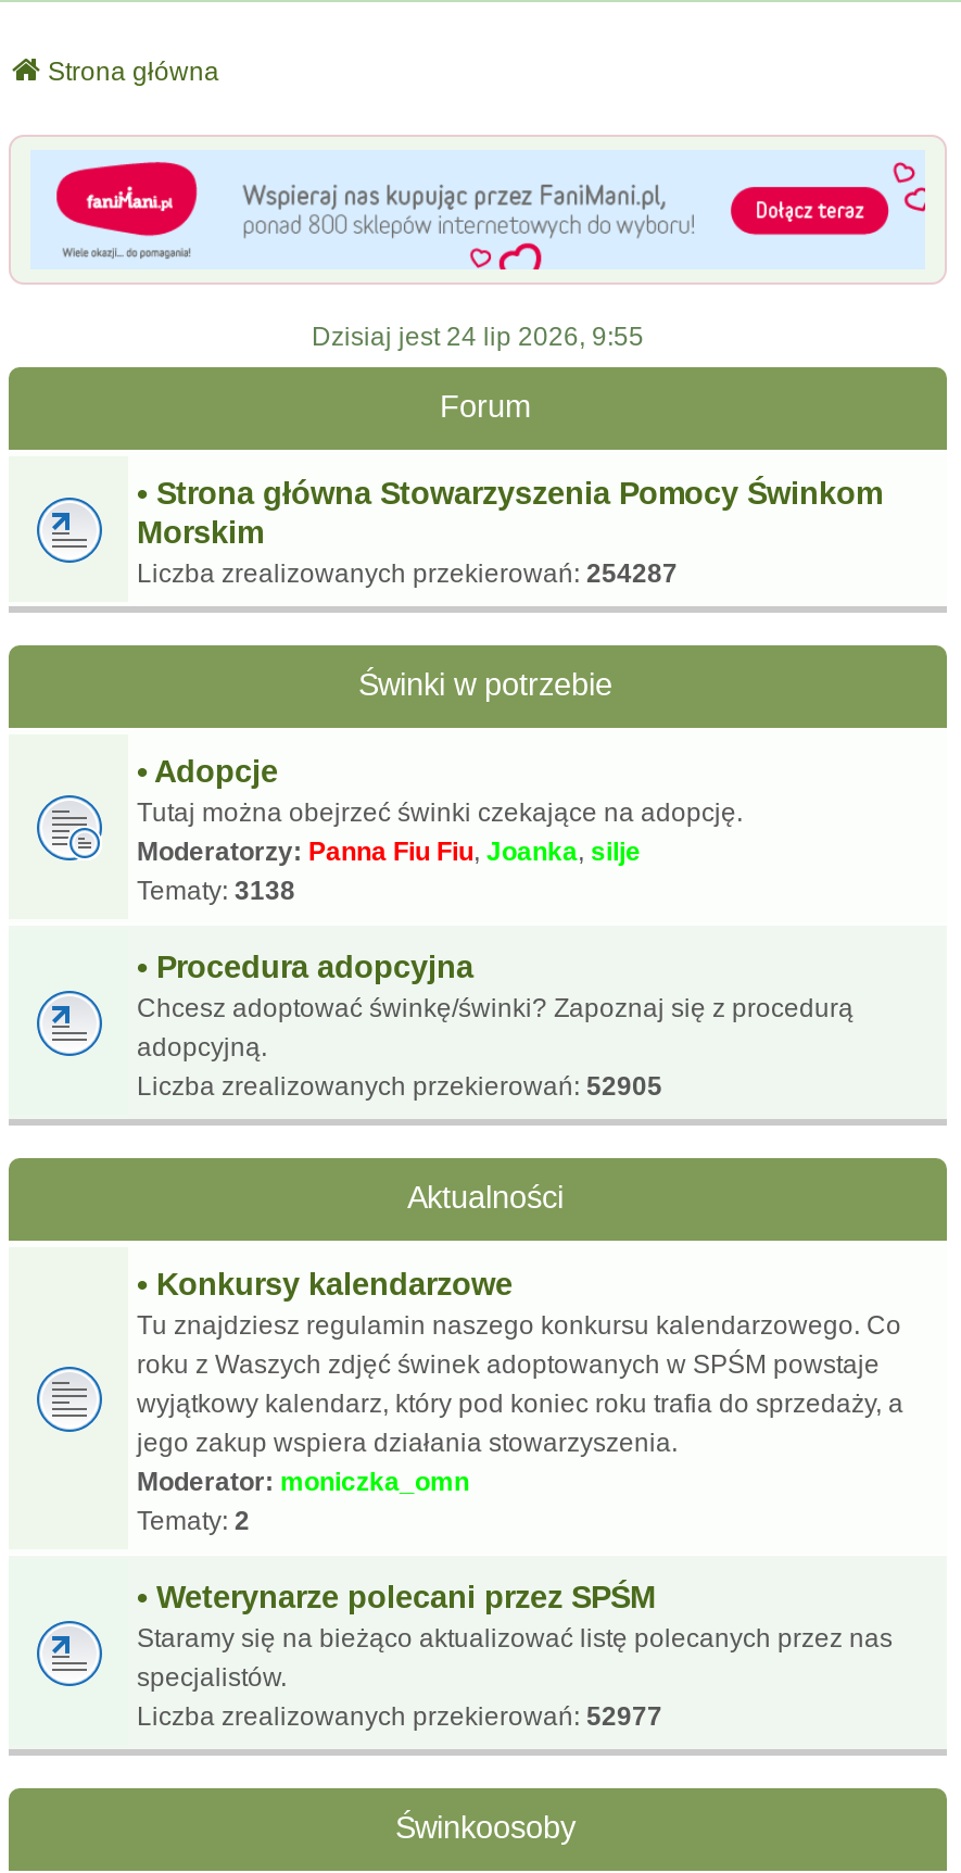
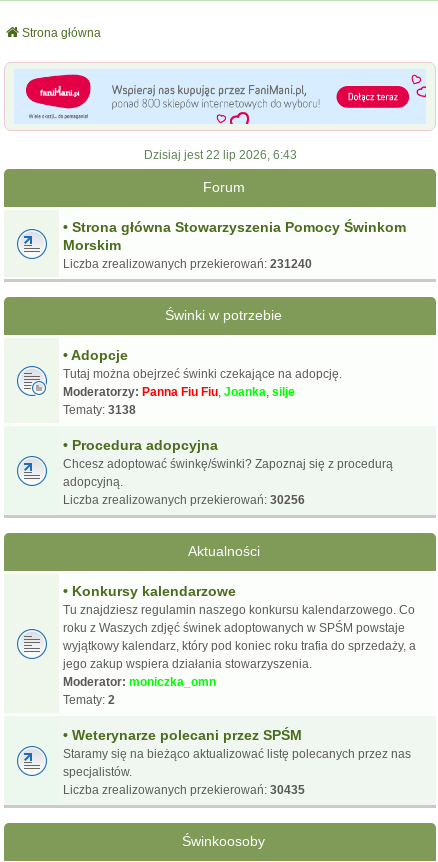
- Dzisiaj jest 24 lip 2026, 9:55
+ Dzisiaj jest 22 lip 2026, 6:43

- Liczba zrealizowanych przekierowań: 254287
+ Liczba zrealizowanych przekierowań: 231240

- Liczba zrealizowanych przekierowań: 52905
+ Liczba zrealizowanych przekierowań: 30256

- Liczba zrealizowanych przekierowań: 52977
+ Liczba zrealizowanych przekierowań: 30435
